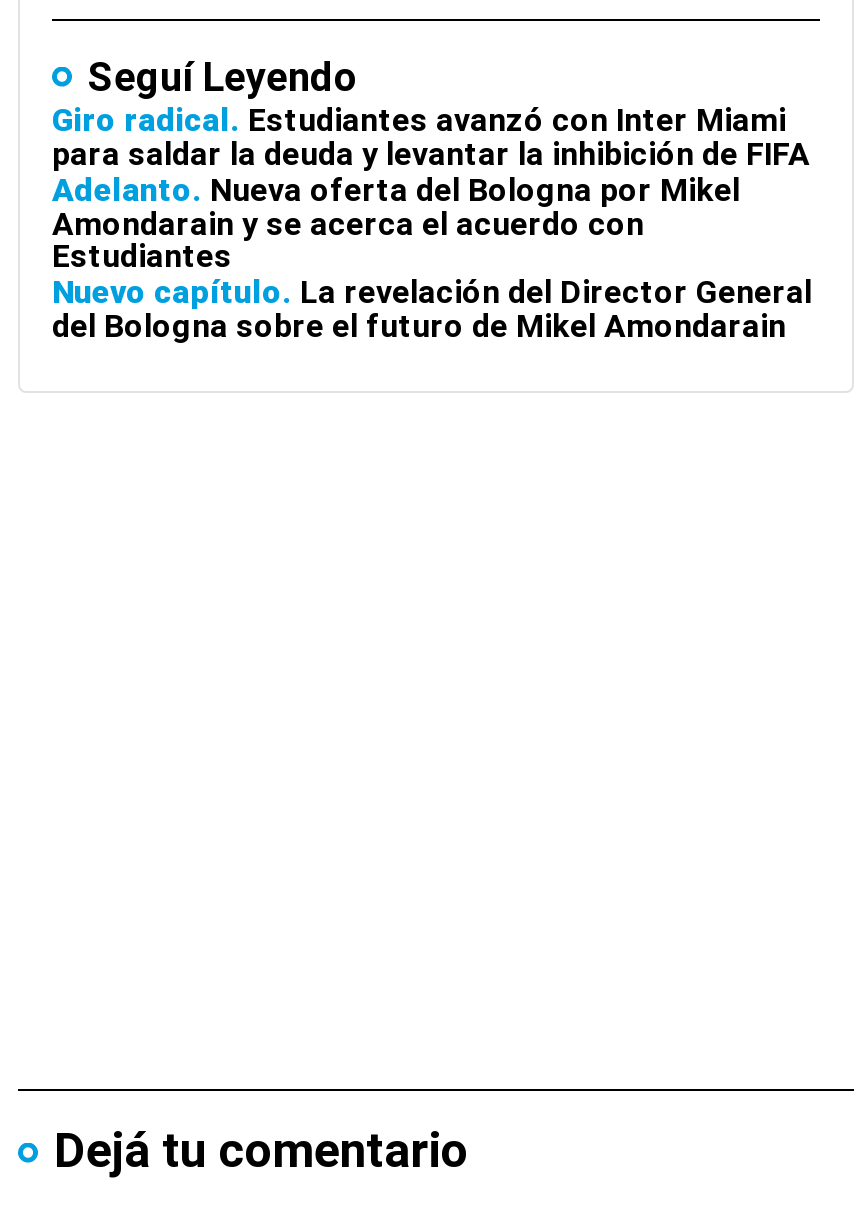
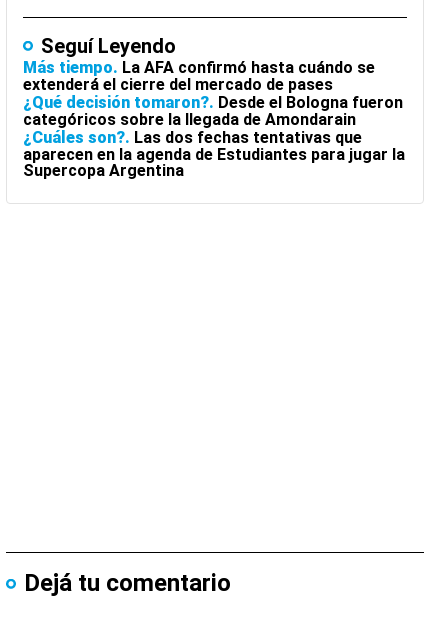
- Giro radical Estudiantes avanzó con Inter Miami
- para saldar la deuda y levantar la inhibición de FIFA
- Adelanto Nueva oferta del Bologna por Mikel
- Amondarain y se acerca el acuerdo con
- Estudiantes
- Nuevo capítulo La revelación del Director General
- del Bologna sobre el futuro de Mikel Amondarain
+ Más tiempo La AFA confirmó hasta cuándo se
+ extenderá el cierre del mercado de pases
+ ¿Qué decisión tomaron? Desde el Bologna fueron
+ categóricos sobre la llegada de Amondarain
+ ¿Cuáles son? Las dos fechas tentativas que
+ aparecen en la agenda de Estudiantes para jugar la
+ Supercopa Argentina
